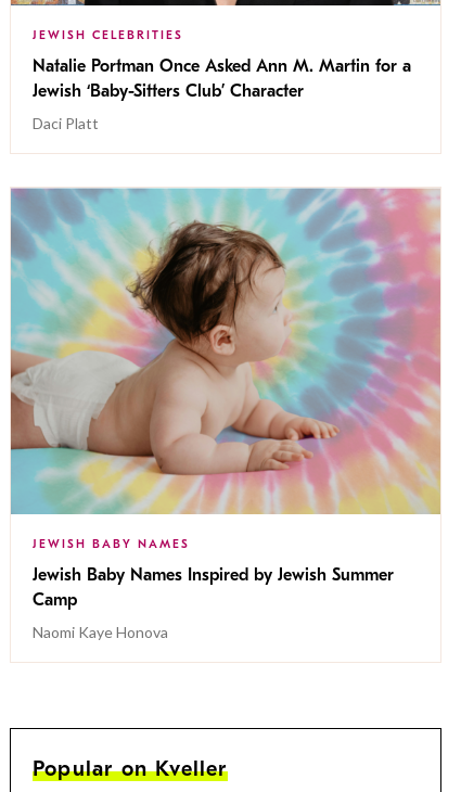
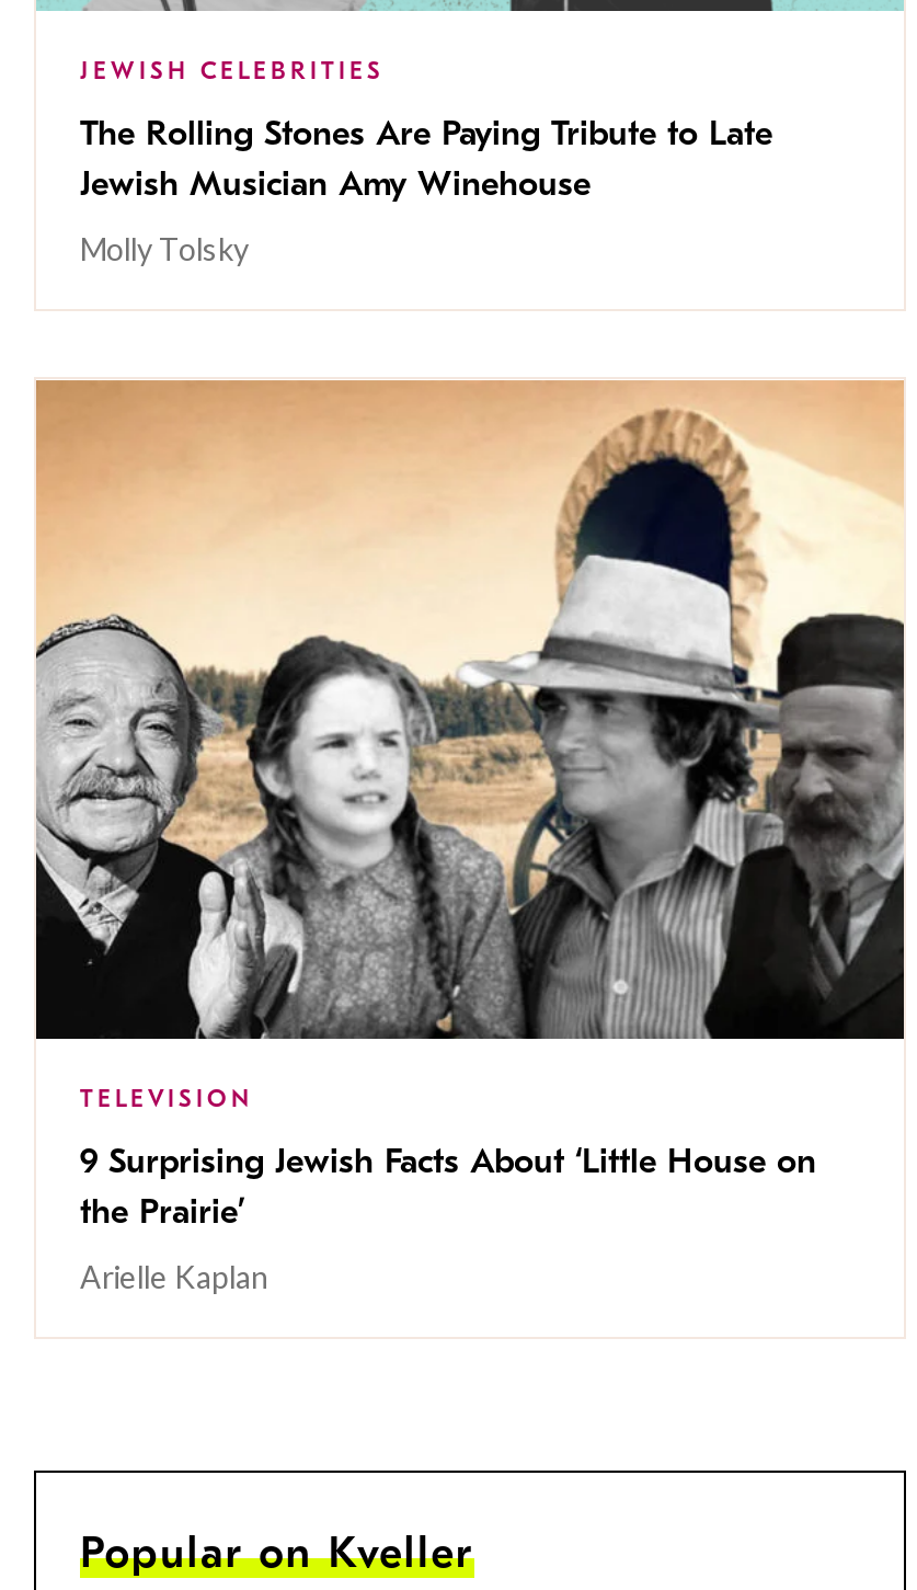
- Natalie Portman Once Asked Ann M. Martin for a
- Jewish ‘Baby-Sitters Club’ Character
+ The Rolling Stones Are Paying Tribute to Late
+ Jewish Musician Amy Winehouse

- Daci Platt
+ Molly Tolsky

- [image]
- JEWISH BABY NAMES
+ [image]
+ TELEVISION

- Jewish Baby Names Inspired by Jewish Summer
- Camp
+ 9 Surprising Jewish Facts About ‘Little House on
+ the Prairie’

- Naomi Kaye Honova
+ Arielle Kaplan
